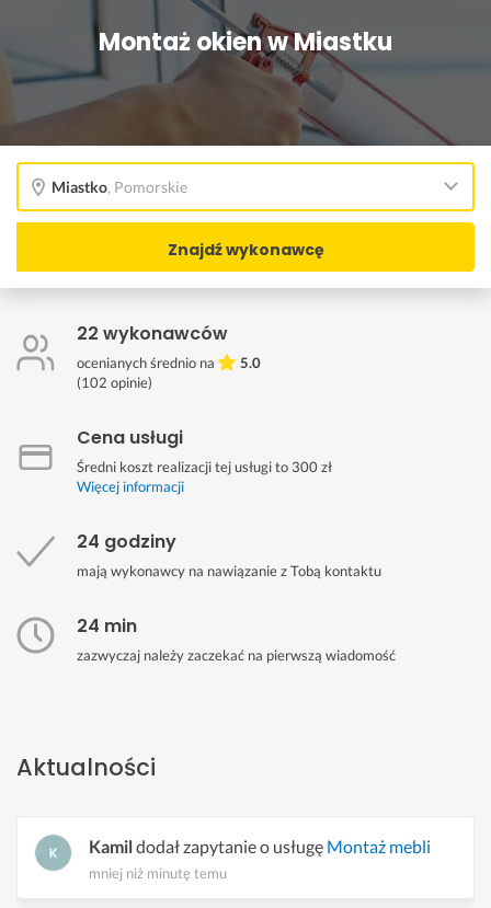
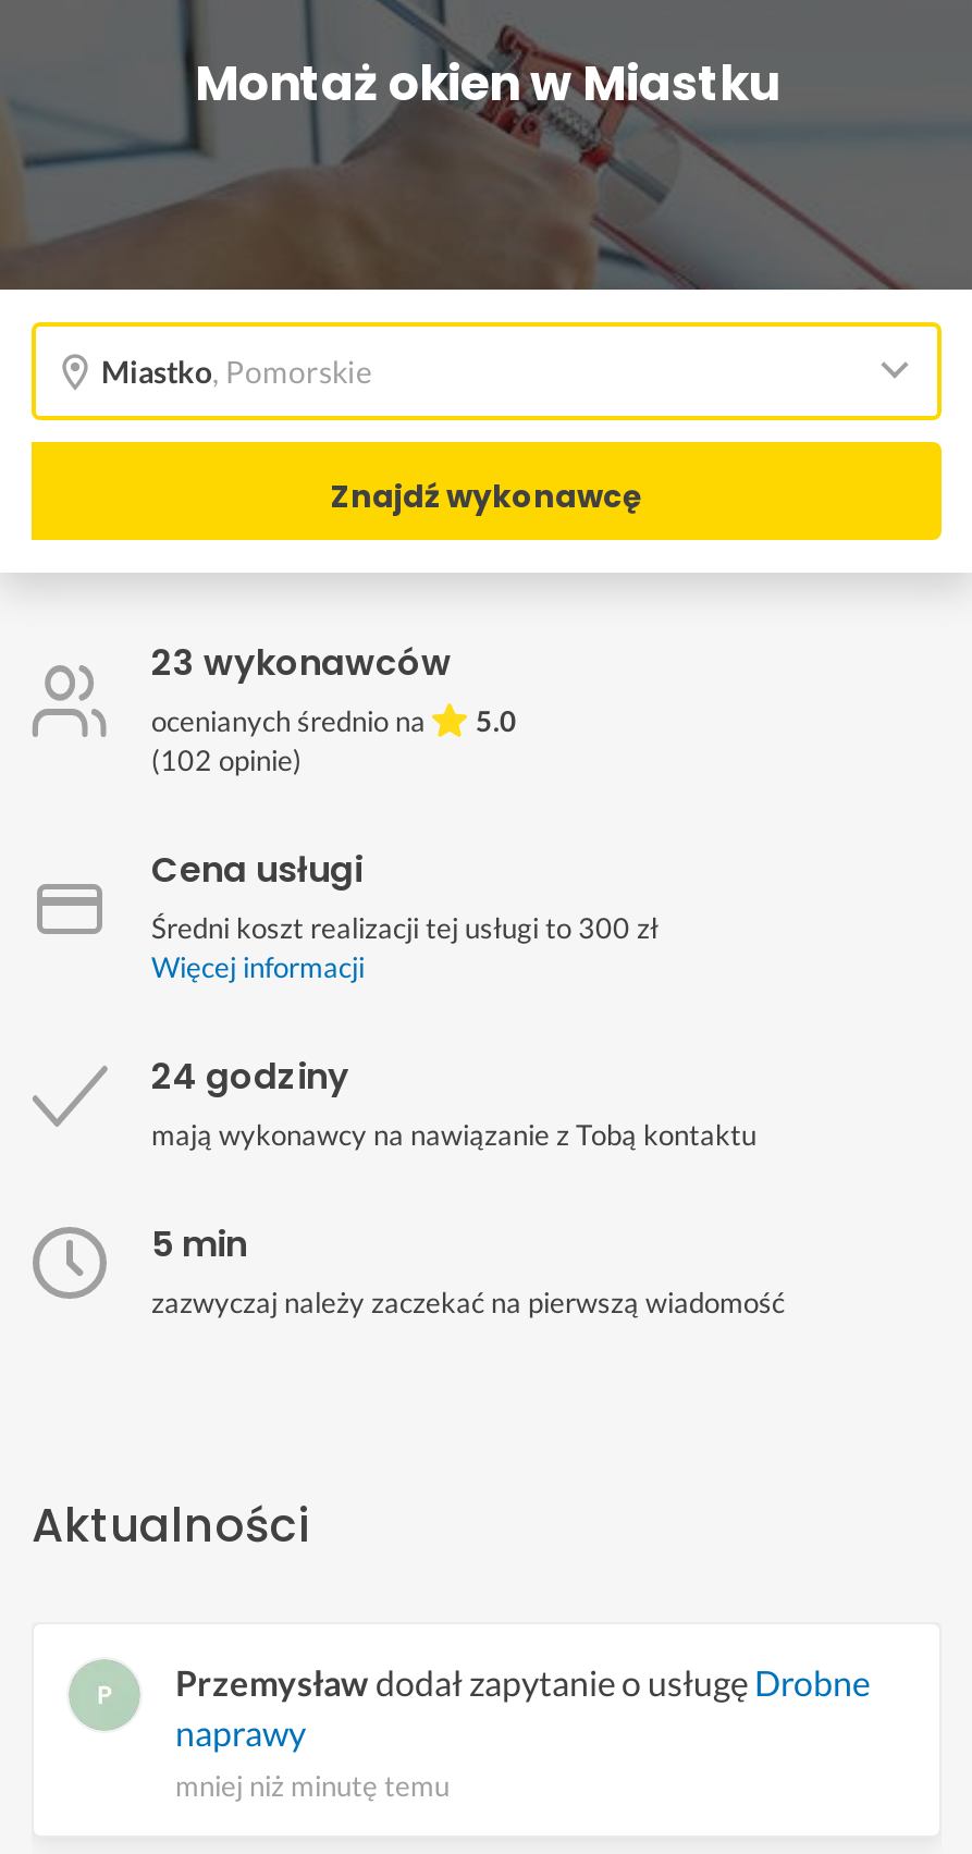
- 22 wykonawców
+ 23 wykonawców

- 24 min
+ 5 min

- Kamil dodał zapytanie o usługę Montaż mebli
+ Przemysław dodał zapytanie o usługę Drobne
+ naprawy
